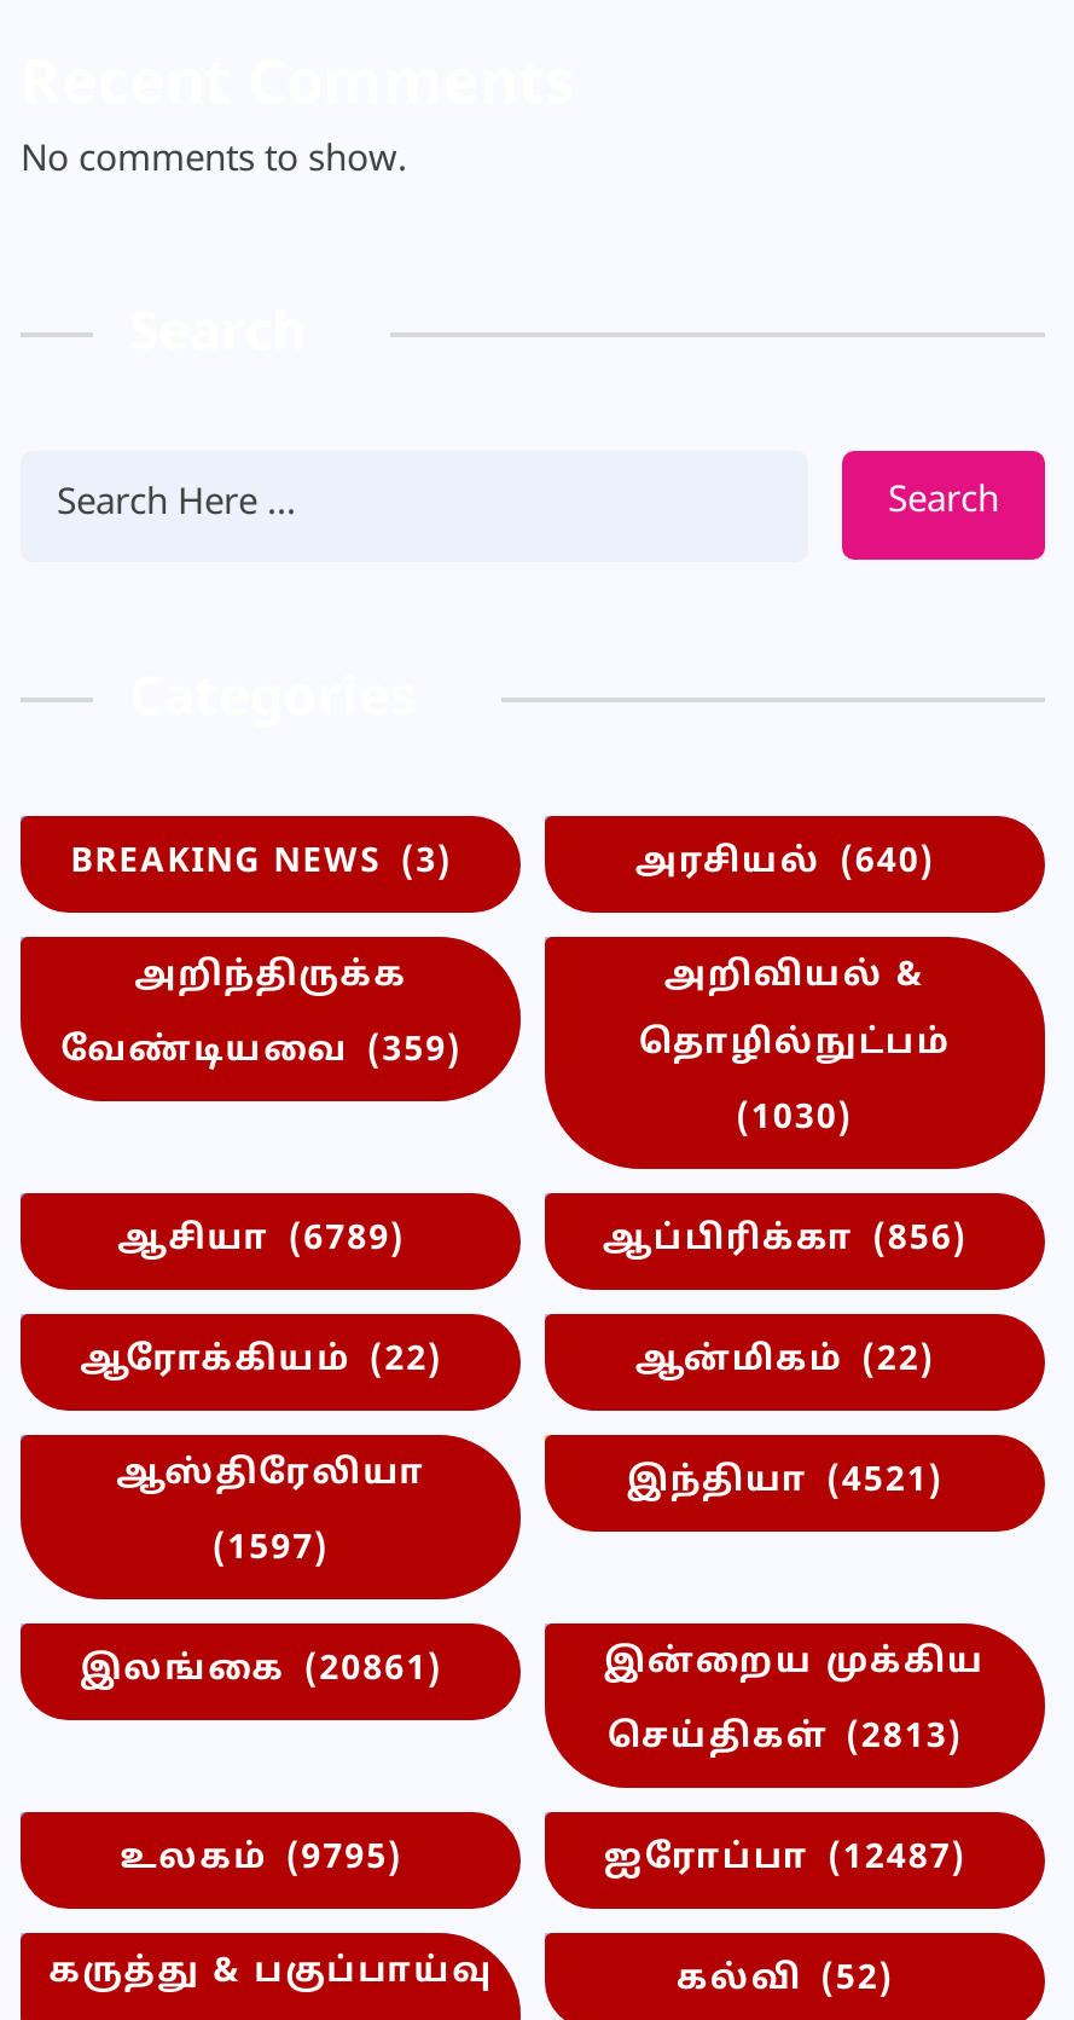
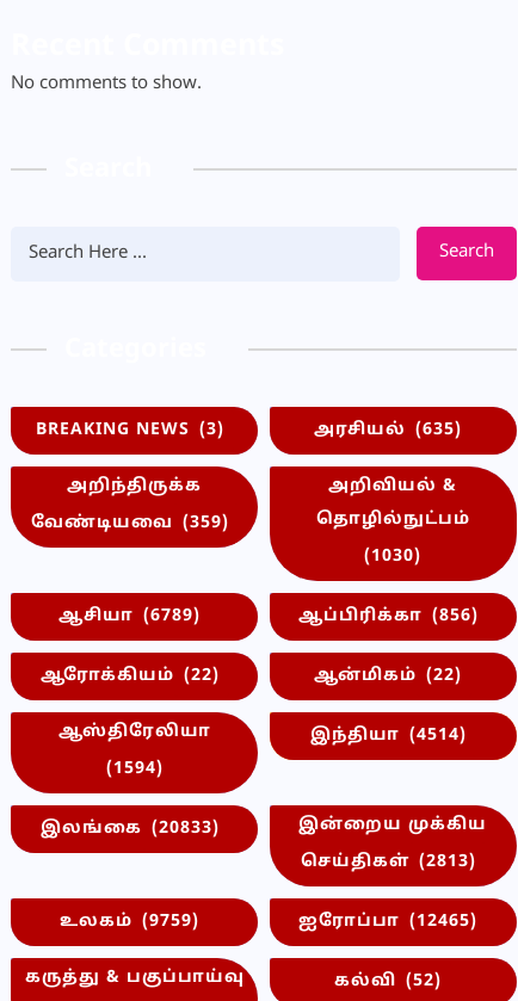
- அரசியல் (640)
+ அரசியல் (635)

- இந்தியா (4521)
+ இந்தியா (4514)

- (1597)
+ (1594)

- இலங்கை (20861)
+ இலங்கை (20833)

- உலகம் (9795)
+ உலகம் (9759)

- ஐரோப்பா (12487)
+ ஐரோப்பா (12465)
